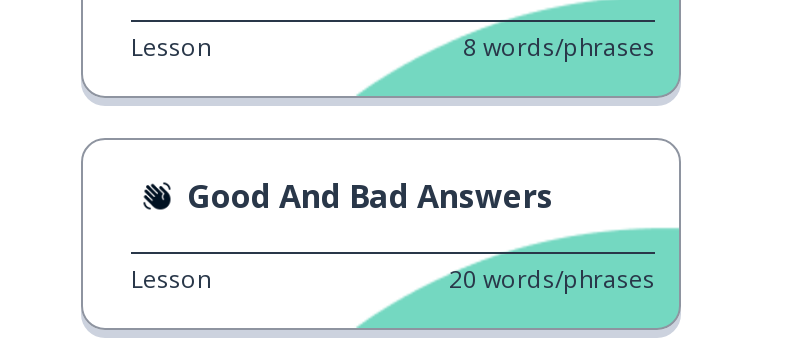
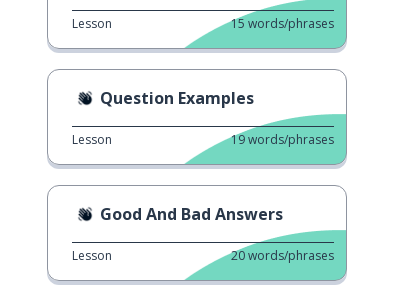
- 8 words/phrases
+ 15 words/phrases
+ Question Examples
+ Lesson
+ 19 words/phrases
